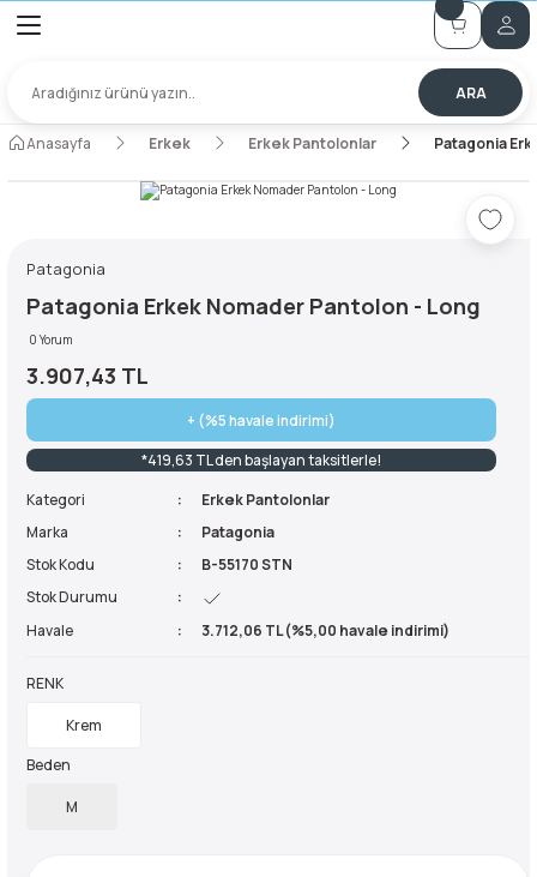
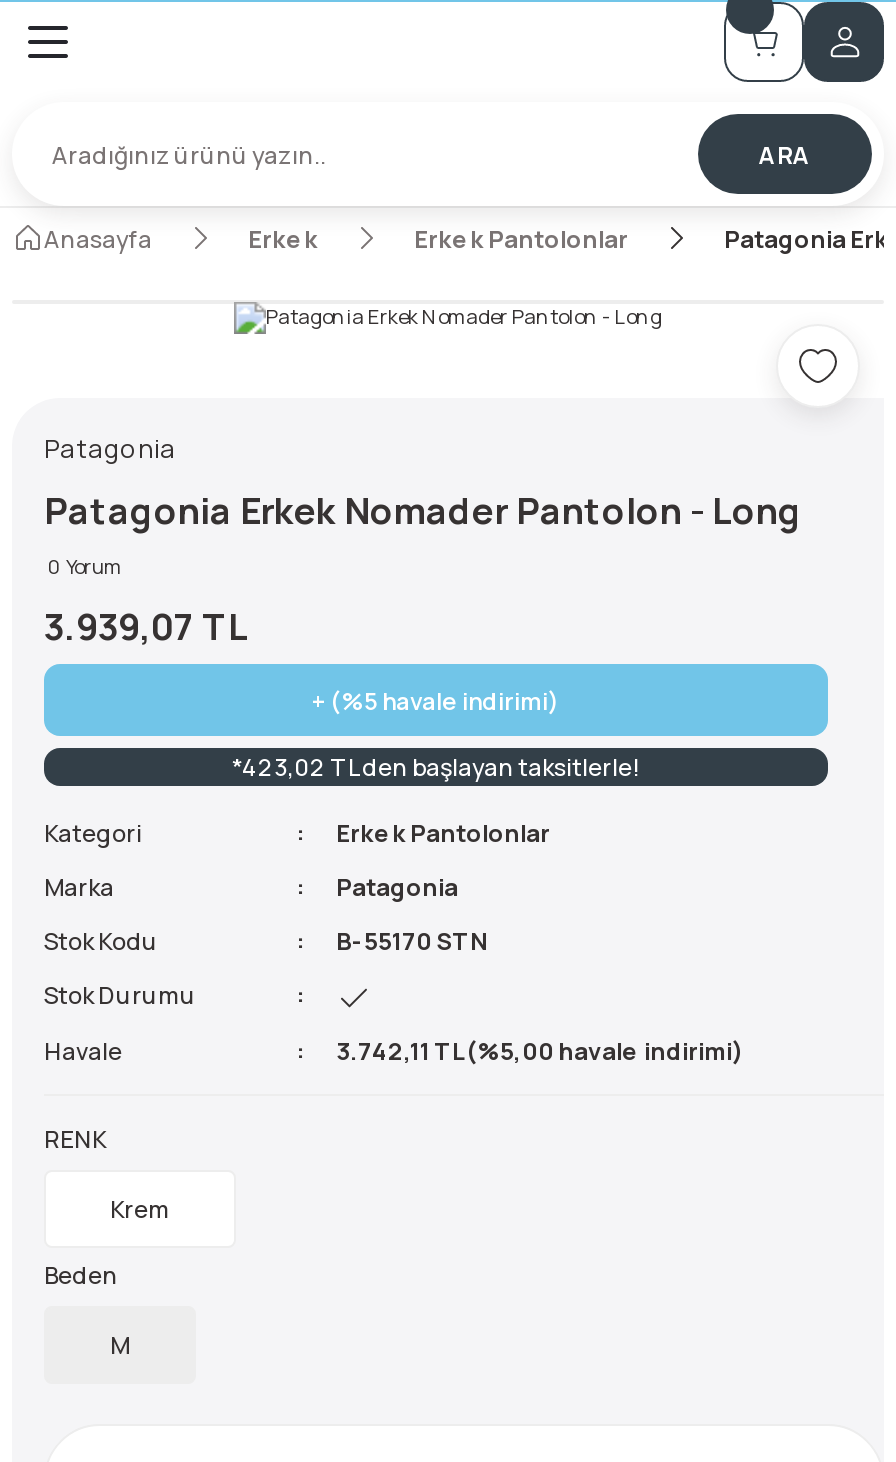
- 3.907,43 TL
+ 3.939,07 TL

- *419,63 TL den başlayan taksitlerle!
+ *423,02 TL den başlayan taksitlerle!

- 3.712,06 TL (%5,00 havale indirimi)
+ 3.742,11 TL (%5,00 havale indirimi)
